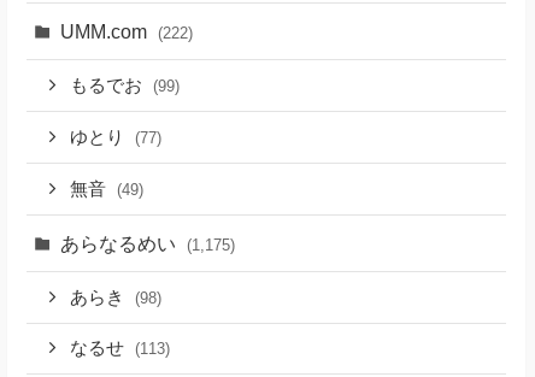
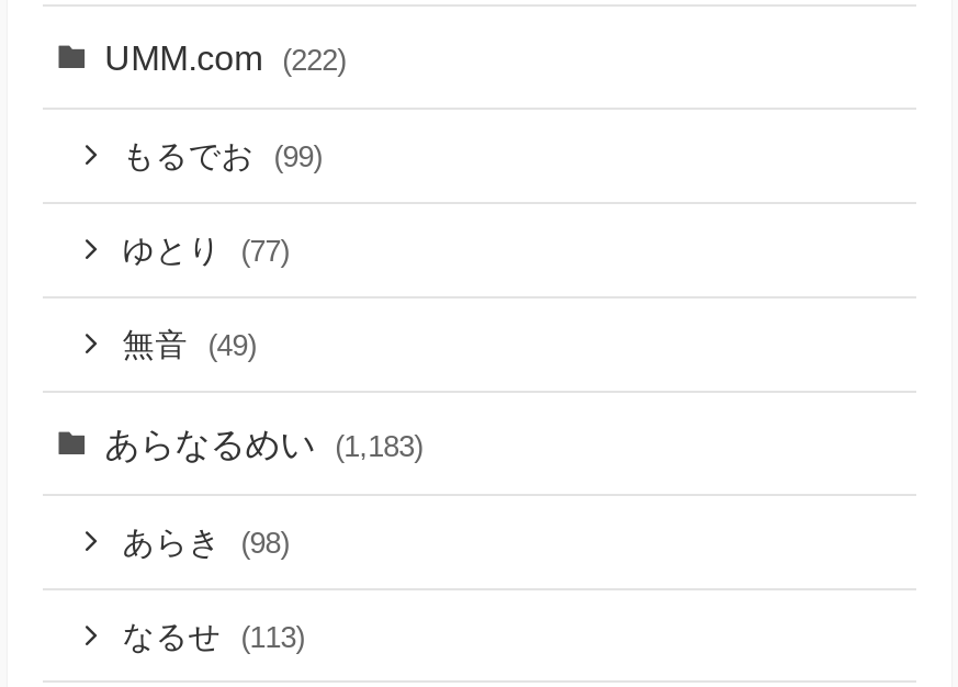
- あらなるめい (1,175)
+ あらなるめい (1,183)
